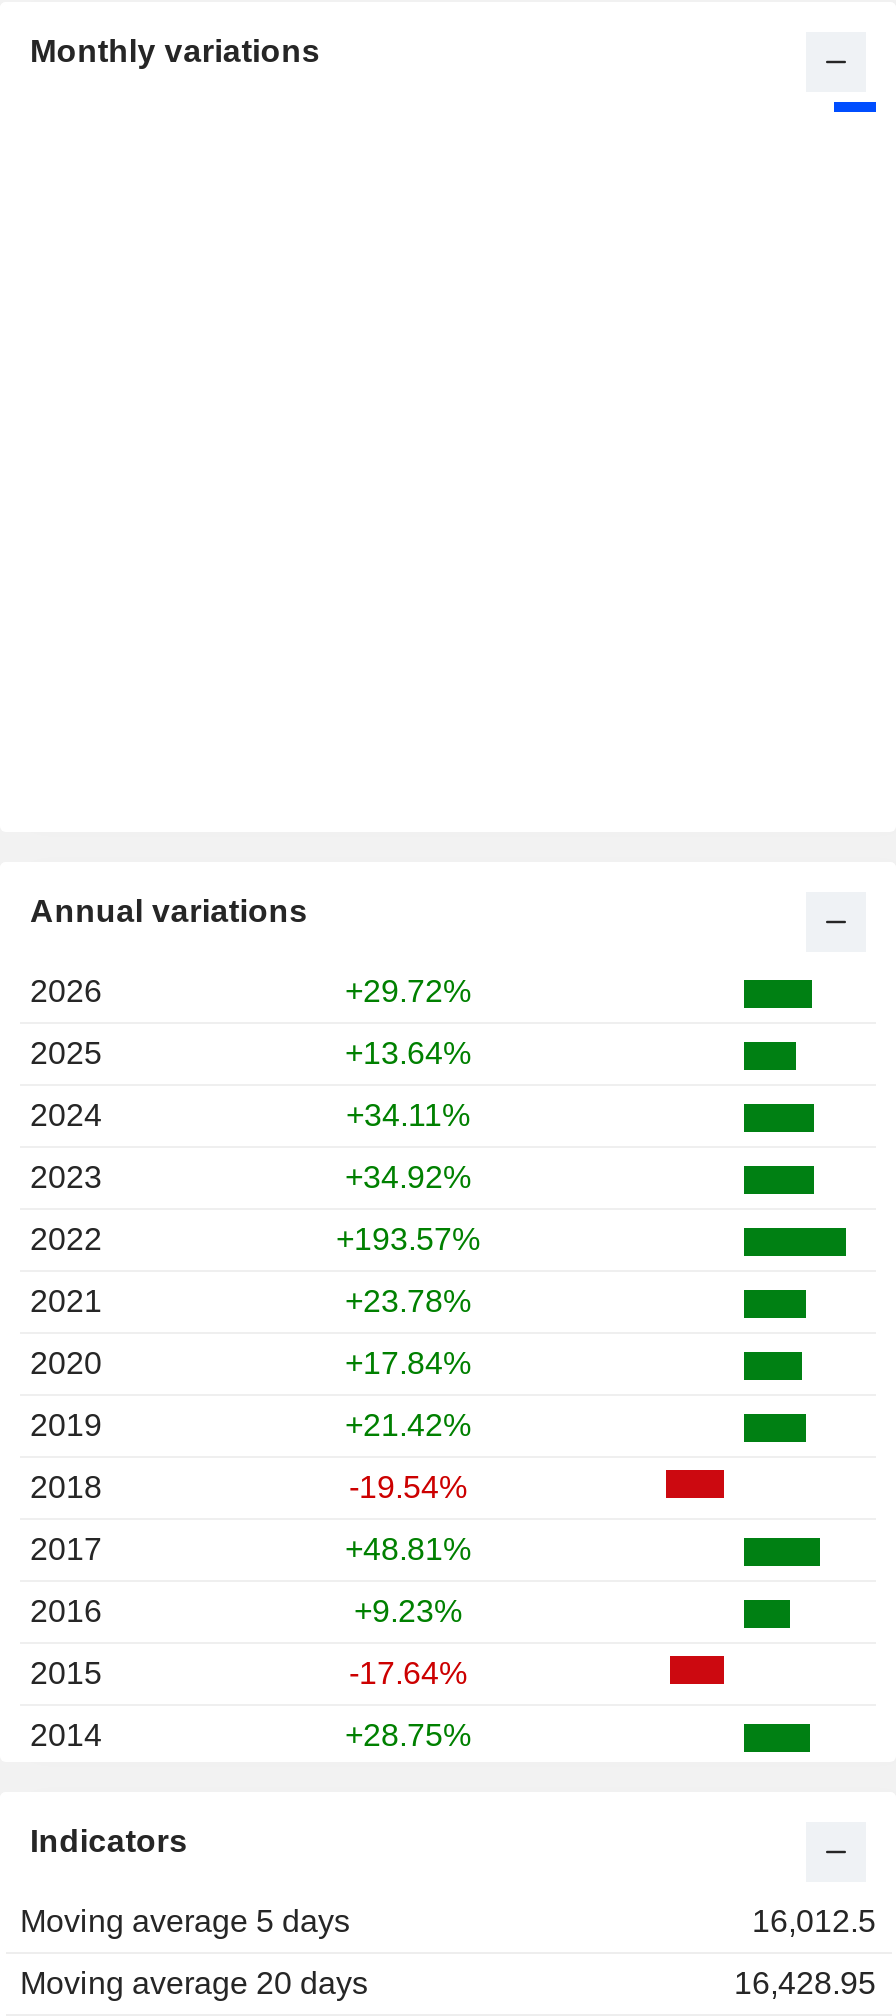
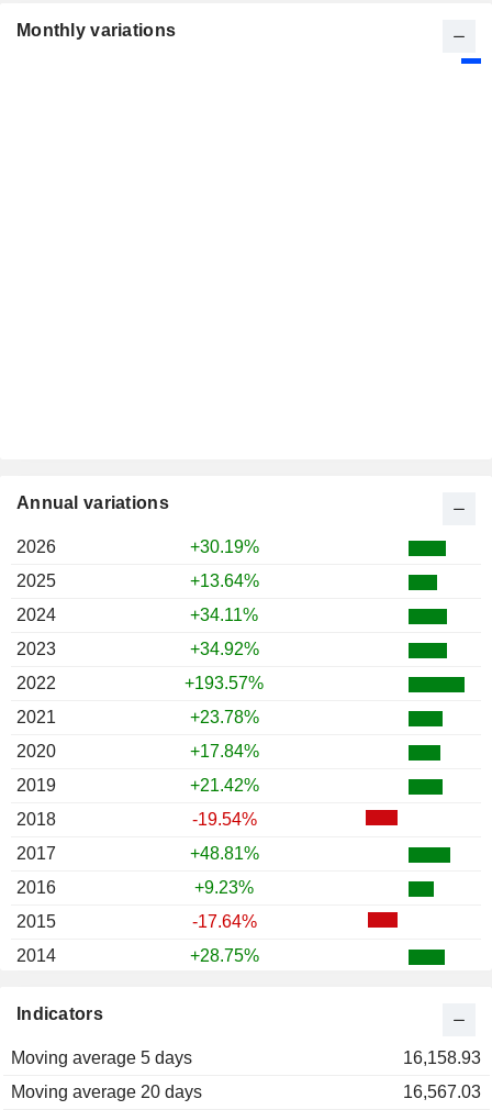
- +29.72%
+ +30.19%

- 16,012.5
+ 16,158.93

- 16,428.95
+ 16,567.03
